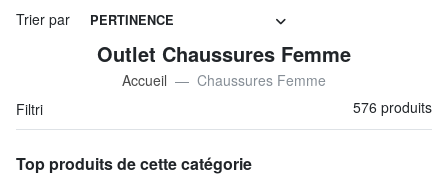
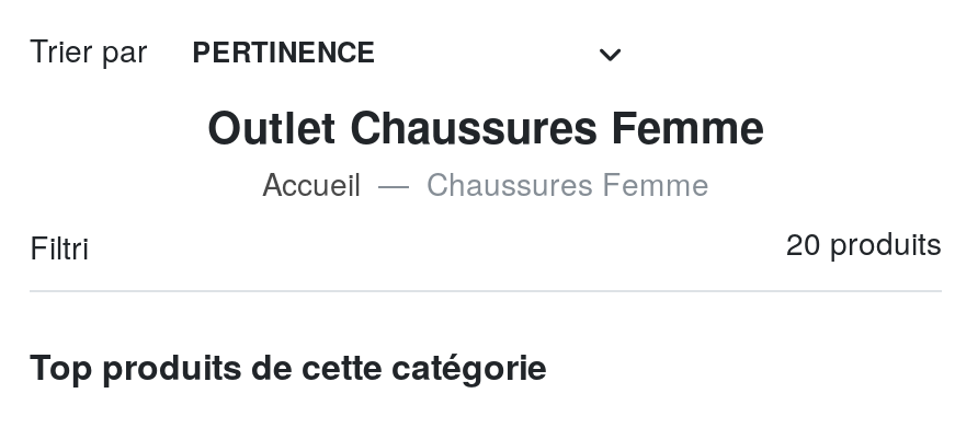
- 576 produits
+ 20 produits
